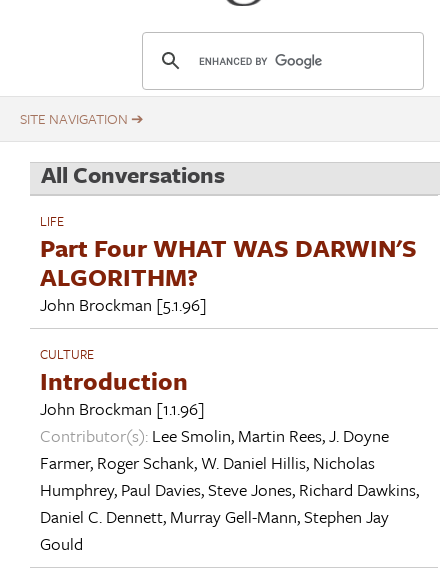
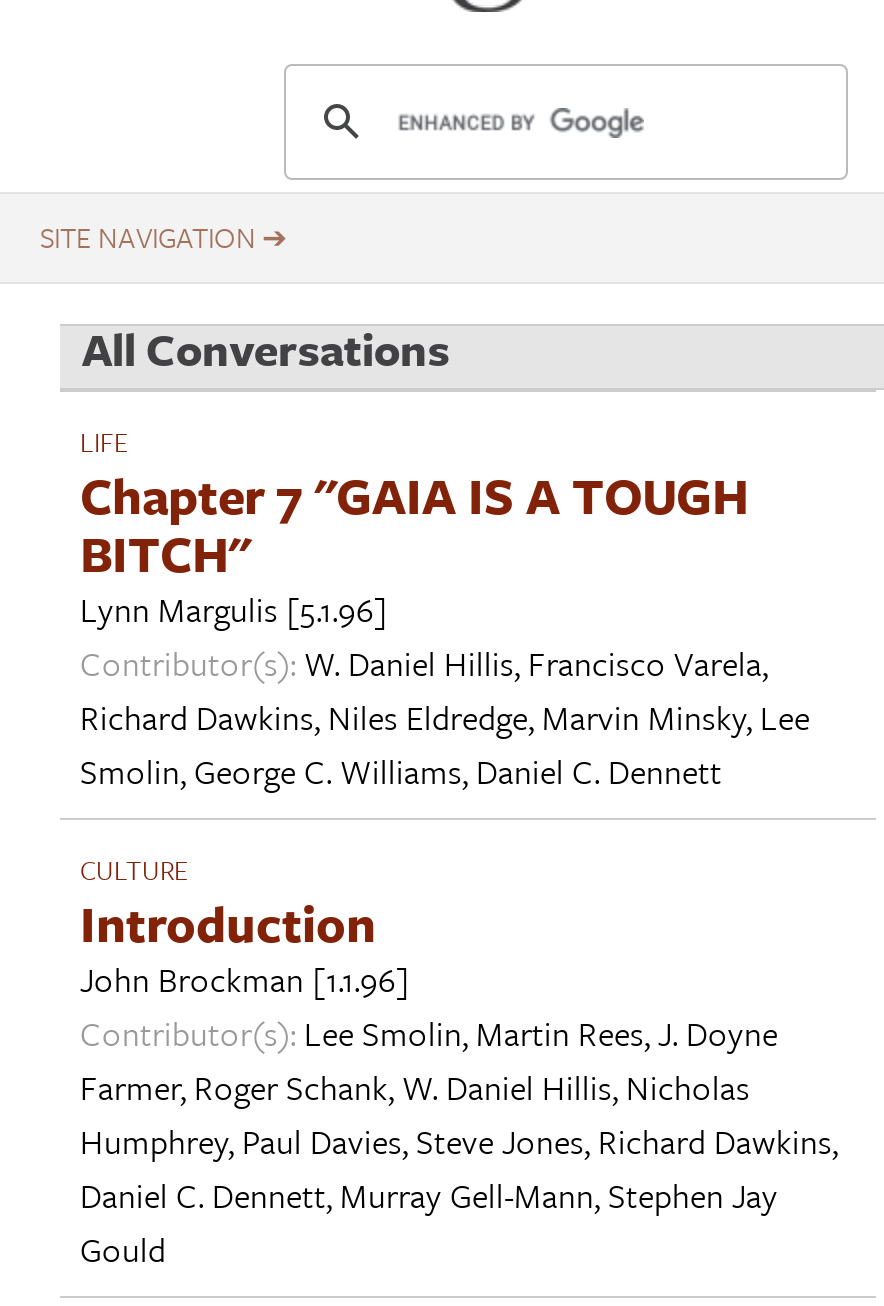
- Part Four WHAT WAS DARWIN'S
- ALGORITHM?
- John Brockman [5.1.96]
+ Chapter 7 "GAIA IS A TOUGH
+ BITCH"
+ Lynn Margulis [5.1.96]
+ Contributor(s): W. Daniel Hillis, Francisco Varela,
+ Richard Dawkins, Niles Eldredge, Marvin Minsky, Lee
+ Smolin, George C. Williams, Daniel C. Dennett
